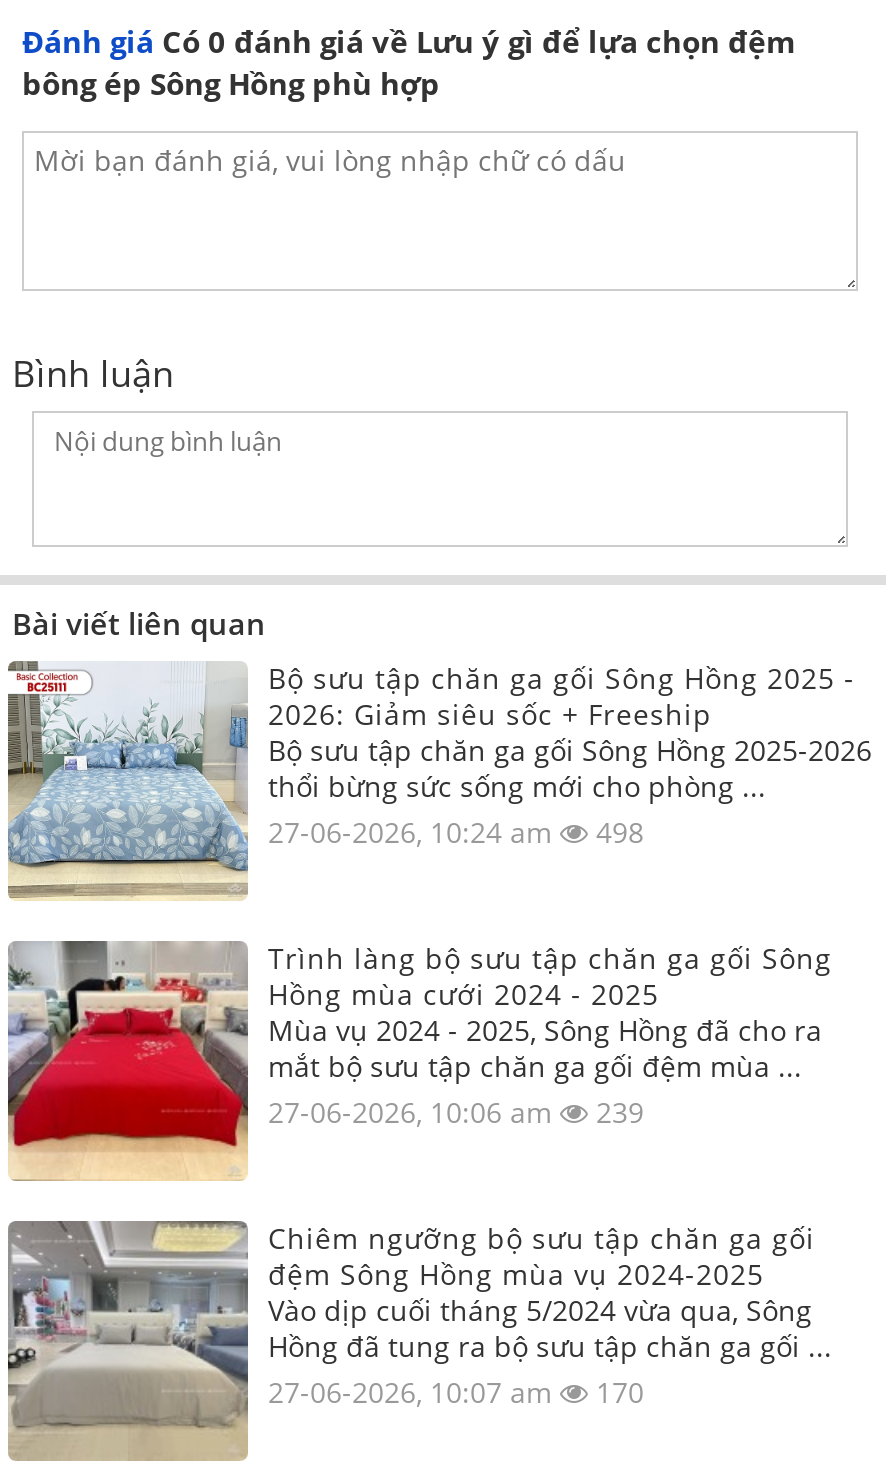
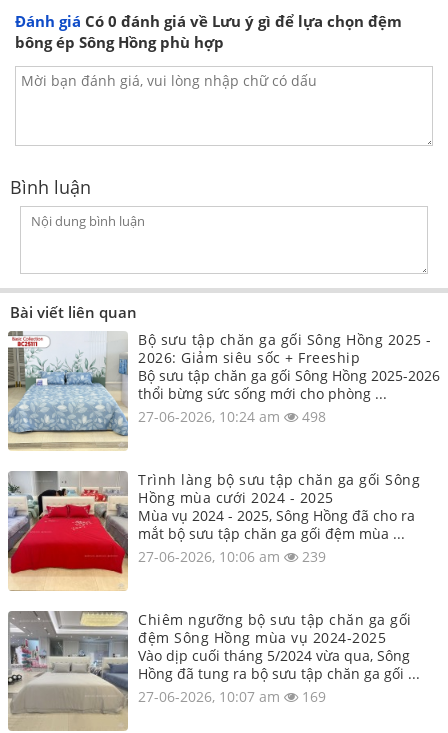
- 27-06-2026, 10:07 am 170
+ 27-06-2026, 10:07 am 169
